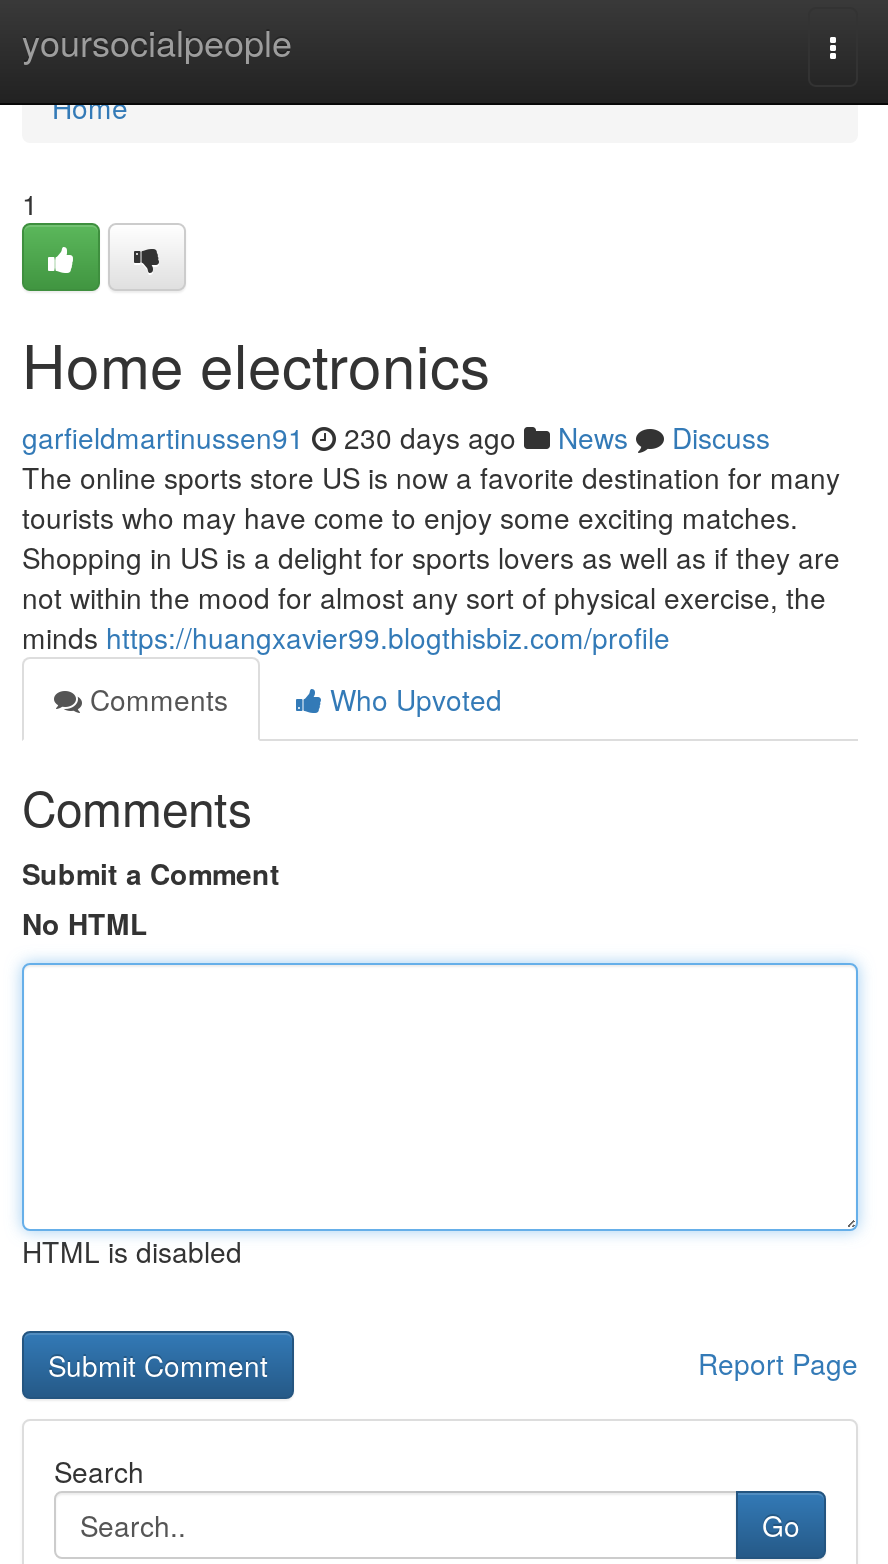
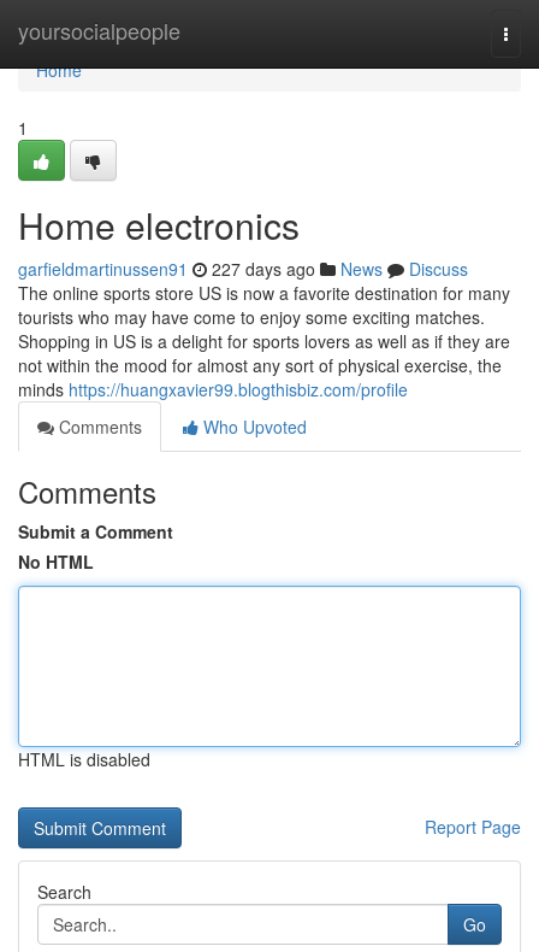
- garfieldmartinussen91 230 days ago News Discuss
+ garfieldmartinussen91 227 days ago News Discuss
